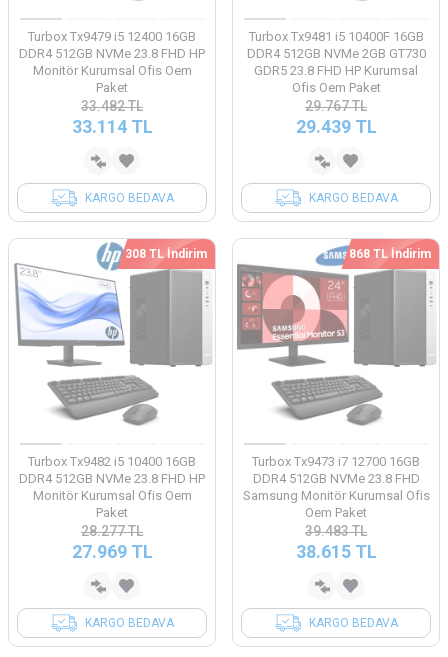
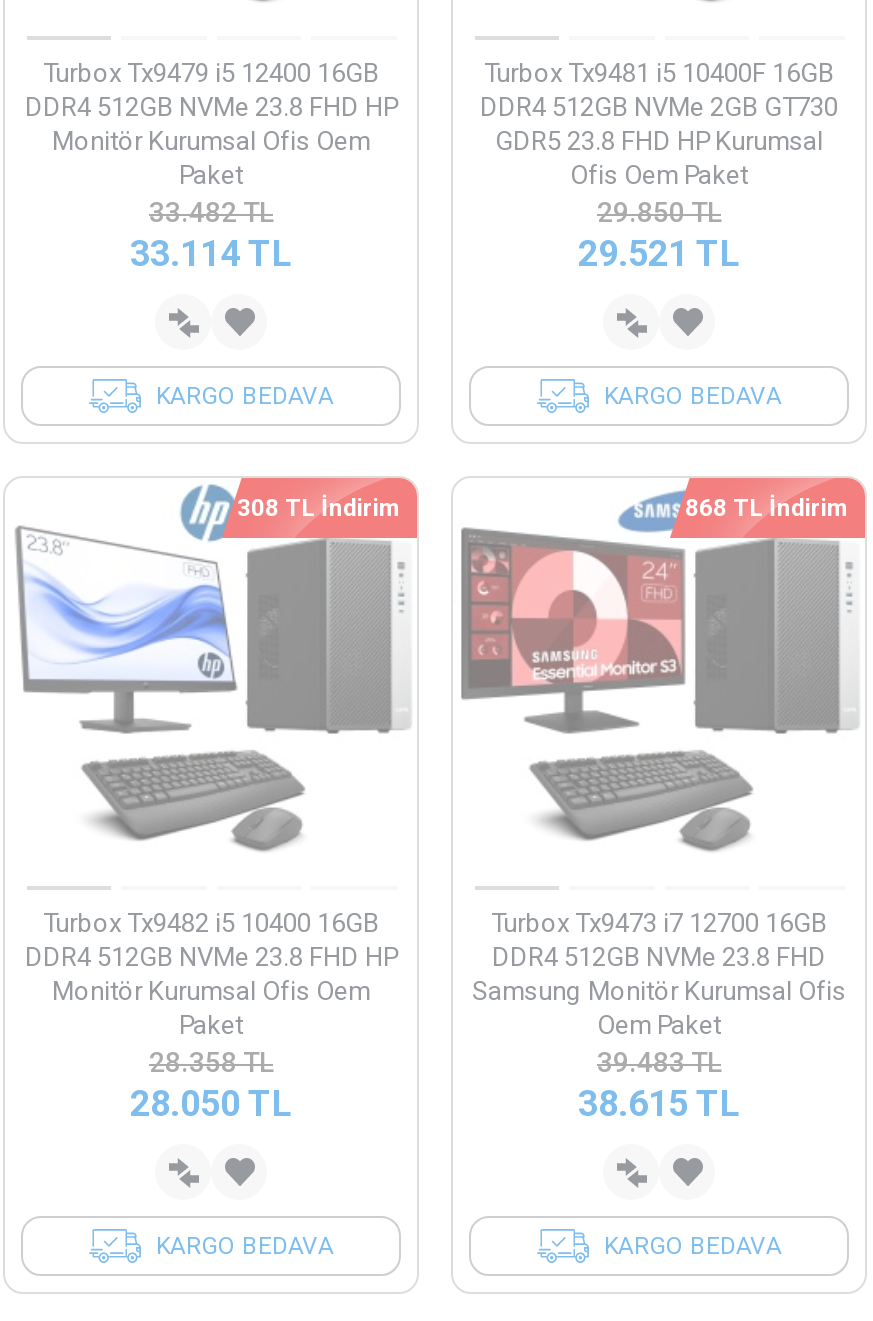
- 29.767TL
+ 29.850TL

- 29.439 TL
+ 29.521 TL

- 28.277TL
+ 28.358TL

- 27.969 TL
+ 28.050 TL
